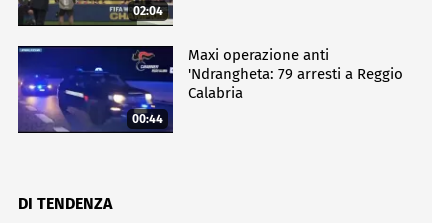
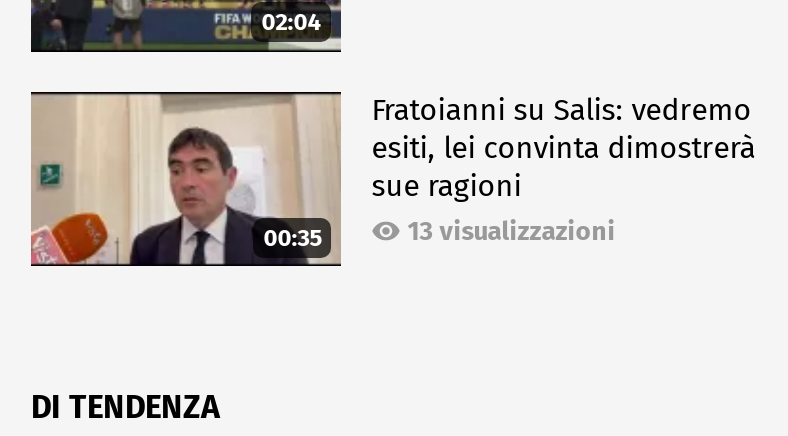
- [image]
- 00:44
+ [image]
+ 00:35

- Maxi operazione anti
- 'Ndrangheta: 79 arresti a Reggio
- Calabria
+ Fratoianni su Salis: vedremo
+ esiti, lei convinta dimostrerà
+ sue ragioni
+ 13 visualizzazioni
